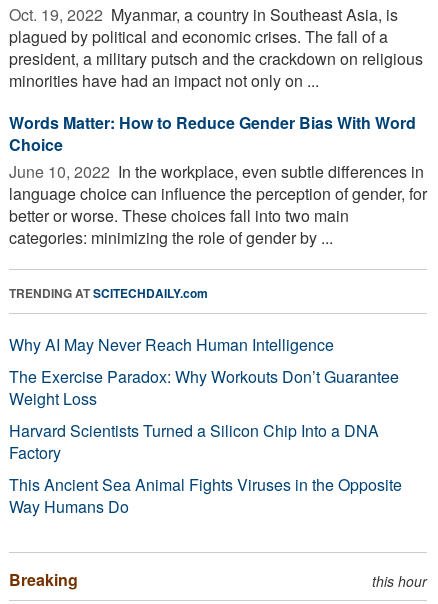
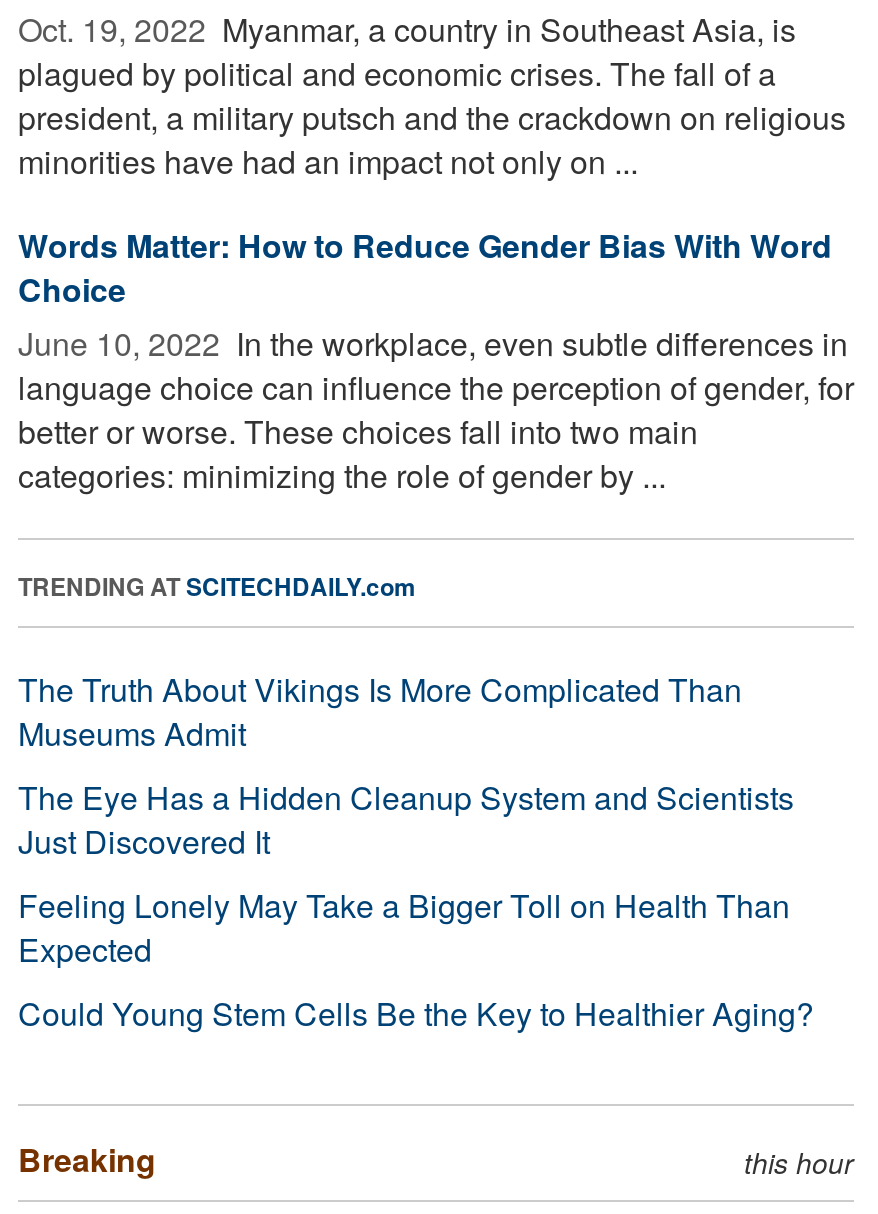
- Why AI May Never Reach Human Intelligence
- The Exercise Paradox: Why Workouts Don’t Guarantee
- Weight Loss
- Harvard Scientists Turned a Silicon Chip Into a DNA
- Factory
- This Ancient Sea Animal Fights Viruses in the Opposite
- Way Humans Do
+ The Truth About Vikings Is More Complicated Than
+ Museums Admit
+ The Eye Has a Hidden Cleanup System and Scientists
+ Just Discovered It
+ Feeling Lonely May Take a Bigger Toll on Health Than
+ Expected
+ Could Young Stem Cells Be the Key to Healthier Aging?
